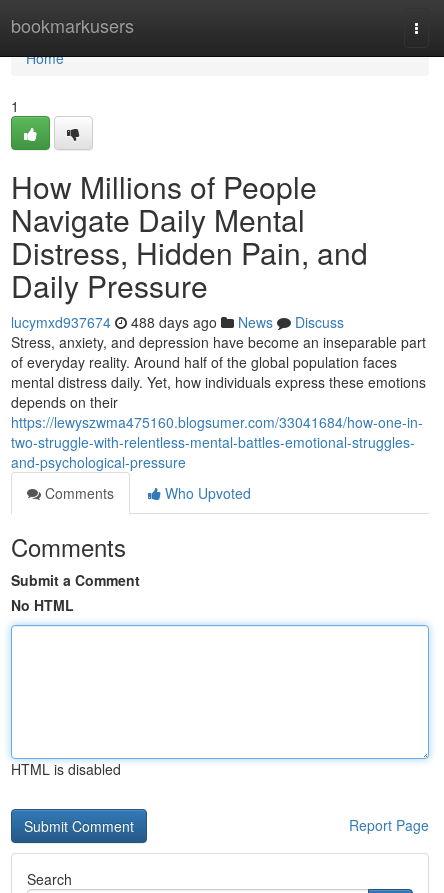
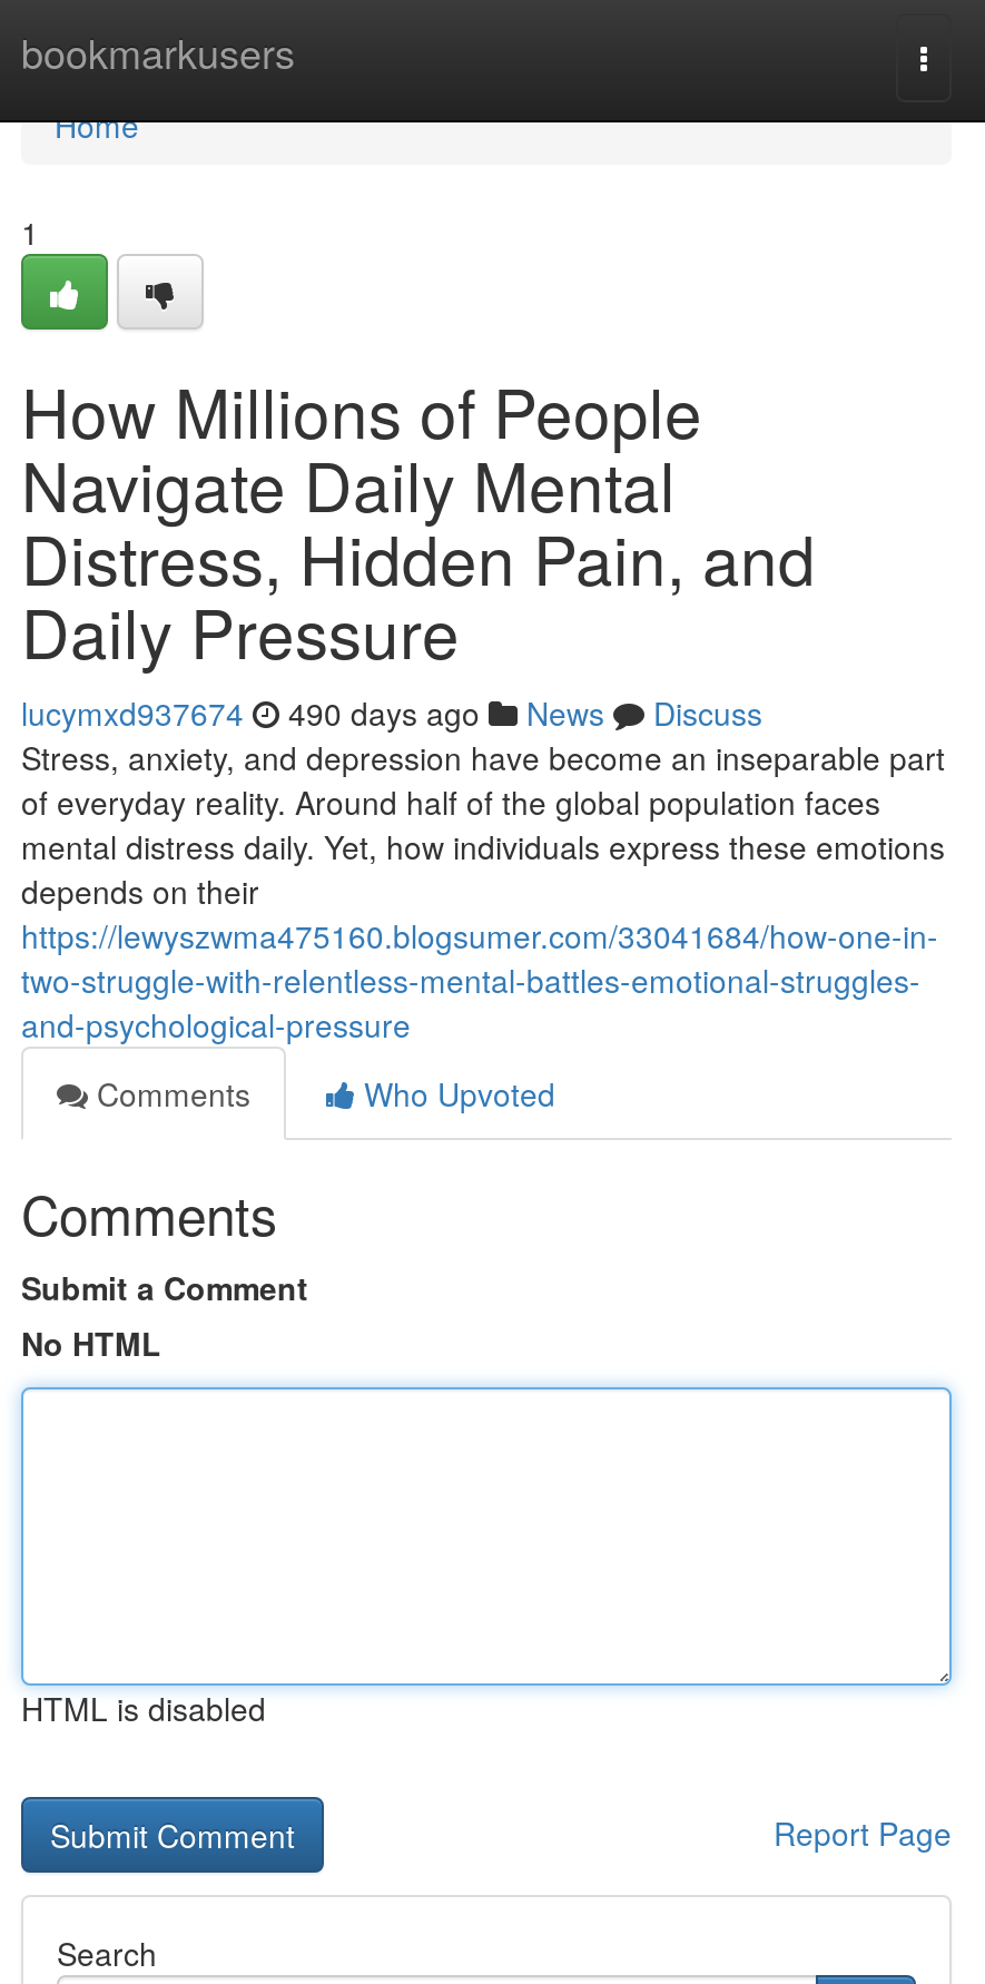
- lucymxd937674 488 days ago News Discuss
+ lucymxd937674 490 days ago News Discuss
